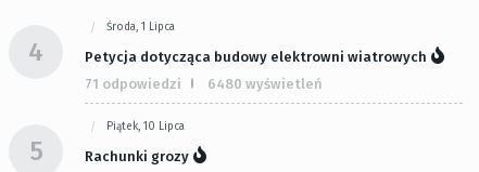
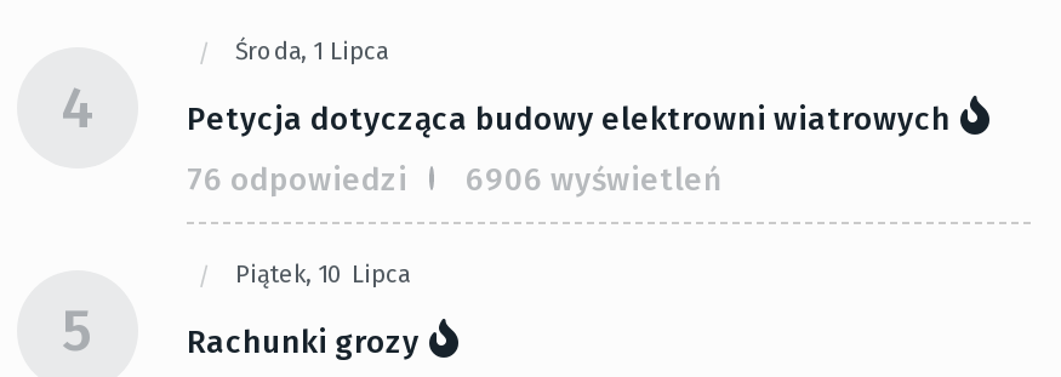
- 71 odpowiedzi
+ 76 odpowiedzi

- 6480 wyświetleń
+ 6906 wyświetleń
